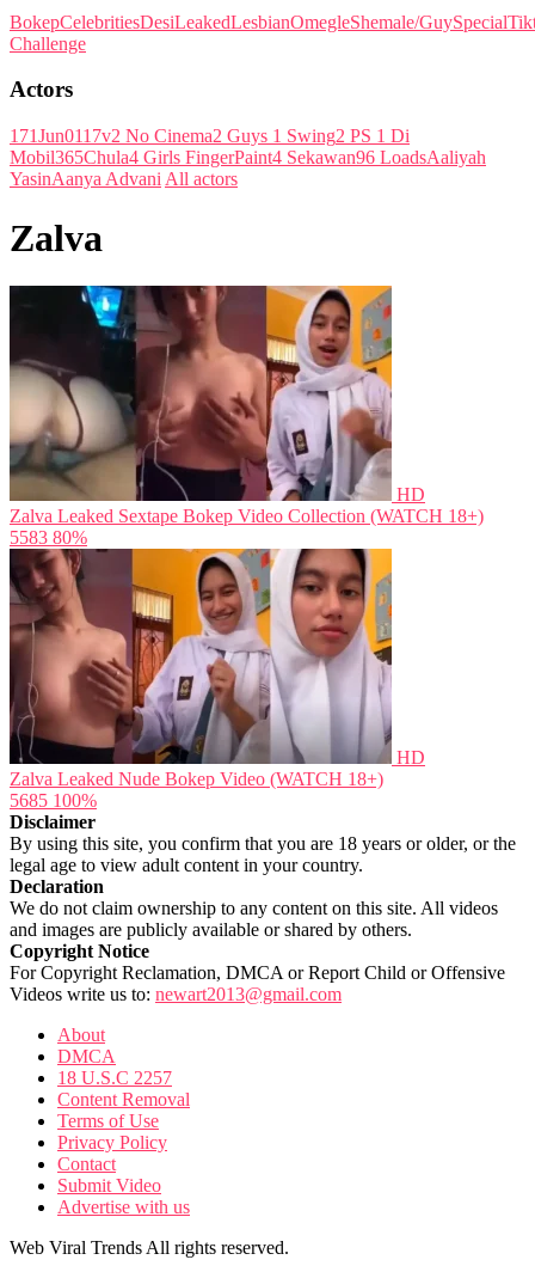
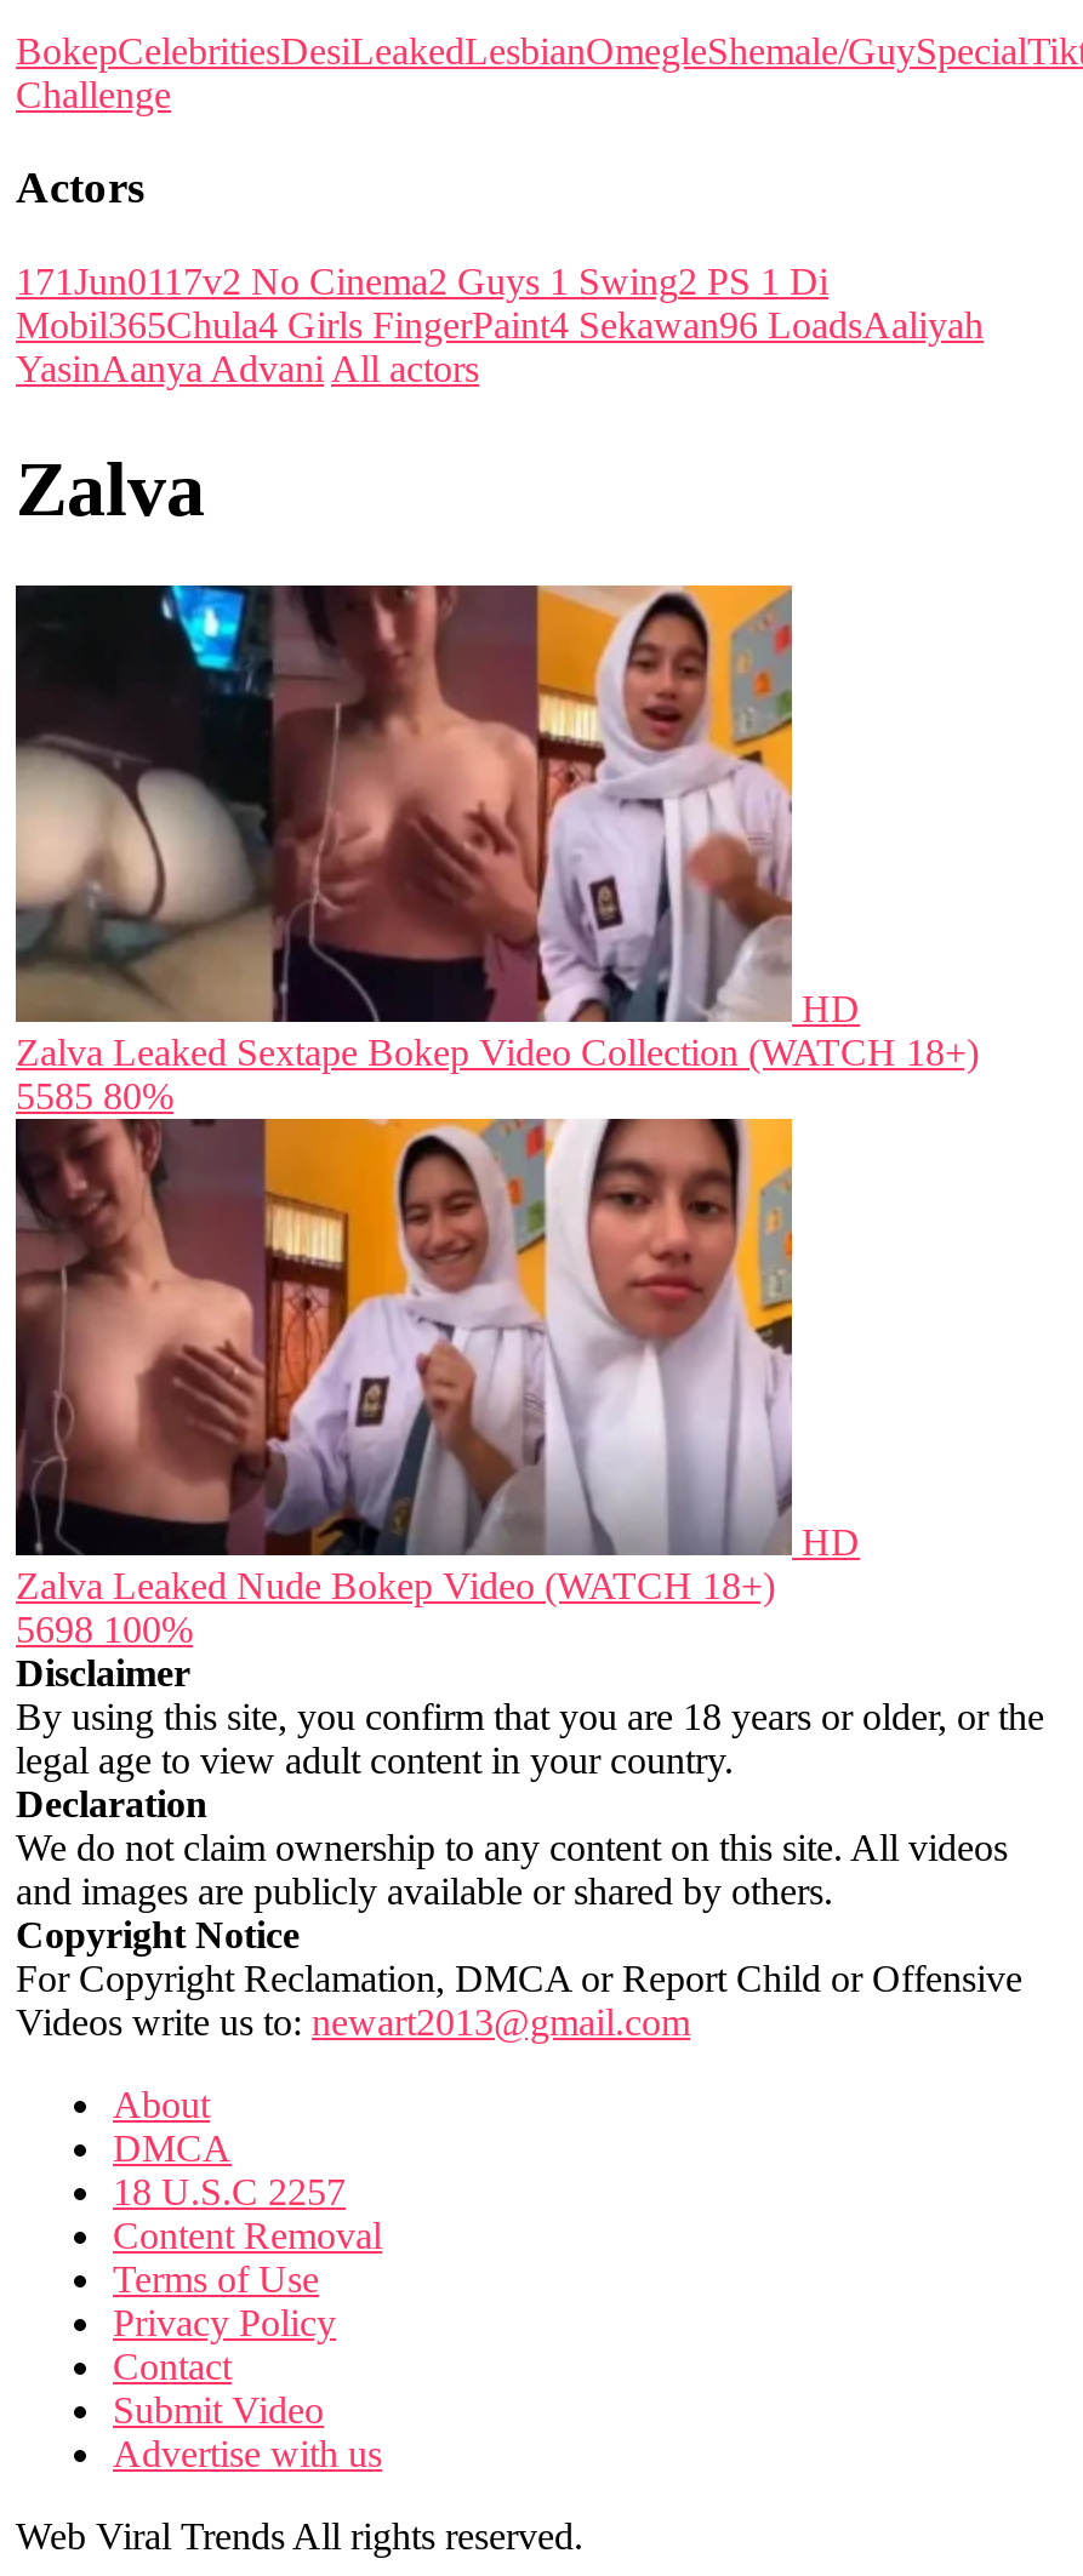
- 5583 80%
+ 5585 80%

- 5685 100%
+ 5698 100%
